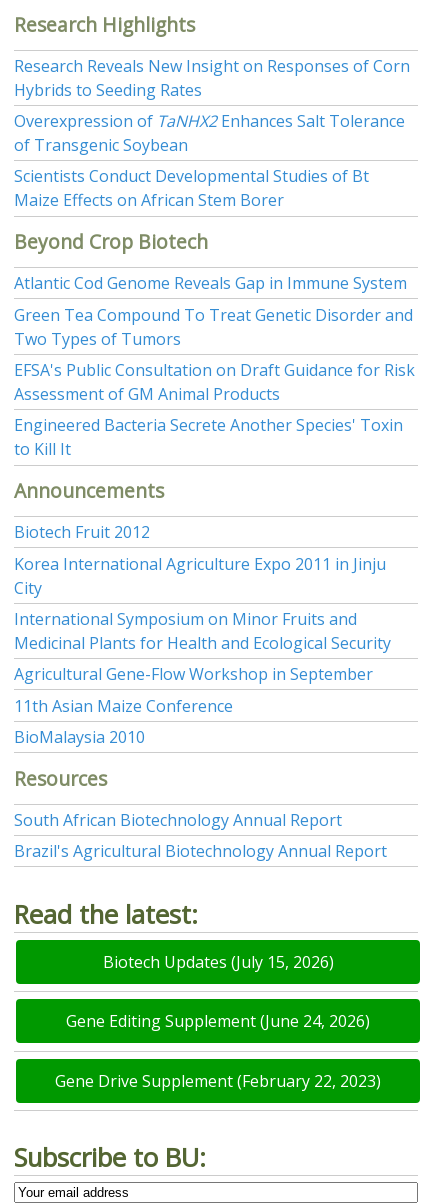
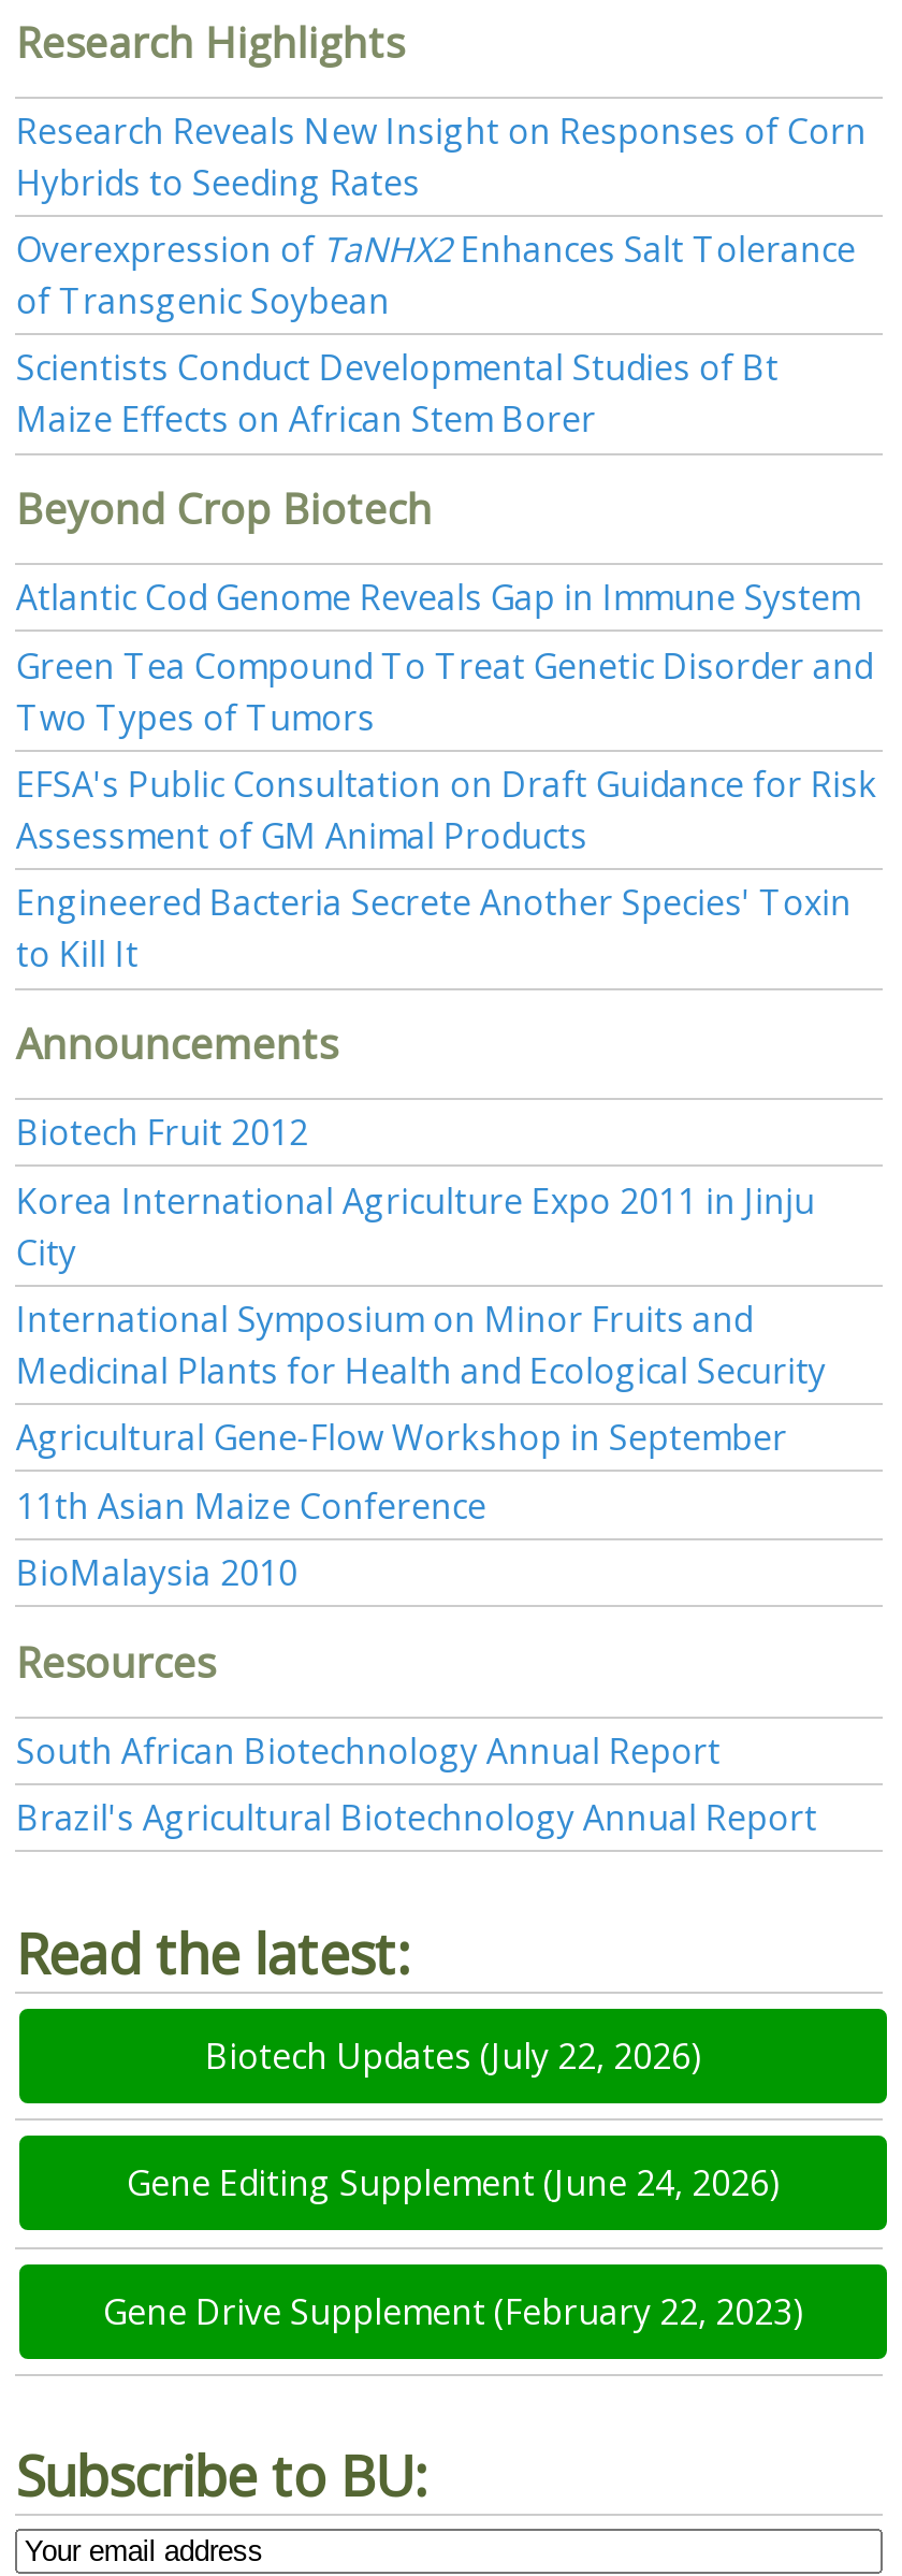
- Biotech Updates (July 15, 2026)
+ Biotech Updates (July 22, 2026)
